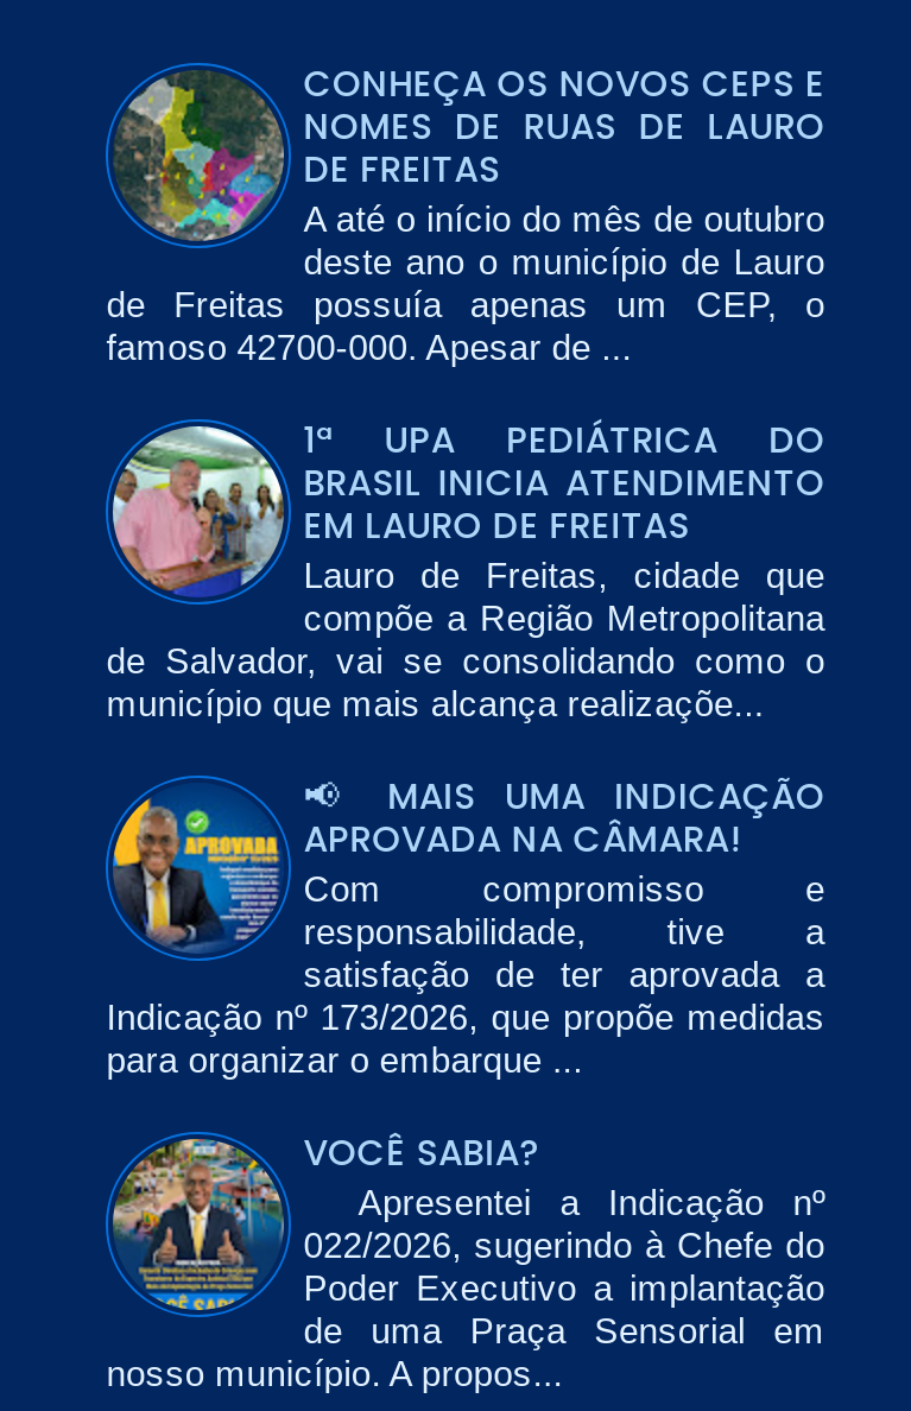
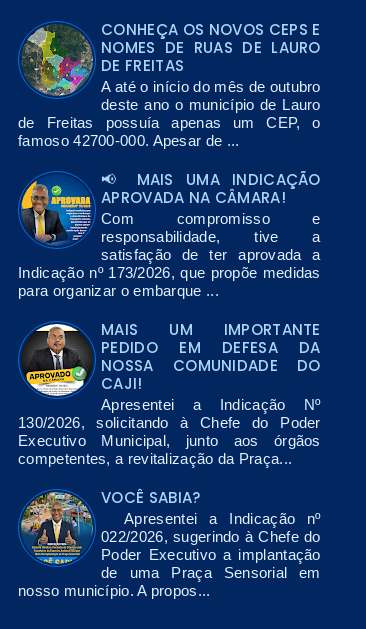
- [image]
- 1ª UPA PEDIÁTRICA DO
- BRASIL INICIA ATENDIMENTO
- EM LAURO DE FREITAS
- Lauro de Freitas, cidade que
- compõe a Região Metropolitana
- de Salvador, vai se consolidando como o
- município que mais alcança realizaçõe...

moved up: [image] | APROVADA NA CÂMARA! | Com compromisso e | responsabilidade, tive a | satisfação de ter aprovada a | Indicação nº 173/2026, que propõe medidas | para organizar o embarque ...

+ [image]
+ MAIS UM IMPORTANTE
+ PEDIDO EM DEFESA DA
+ NOSSA COMUNIDADE DO
+ CAJI!
+ Apresentei a Indicação Nº
+ 130/2026, solicitando à Chefe do Poder
+ Executivo Municipal, junto aos órgãos
+ competentes, a revitalização da Praça...
